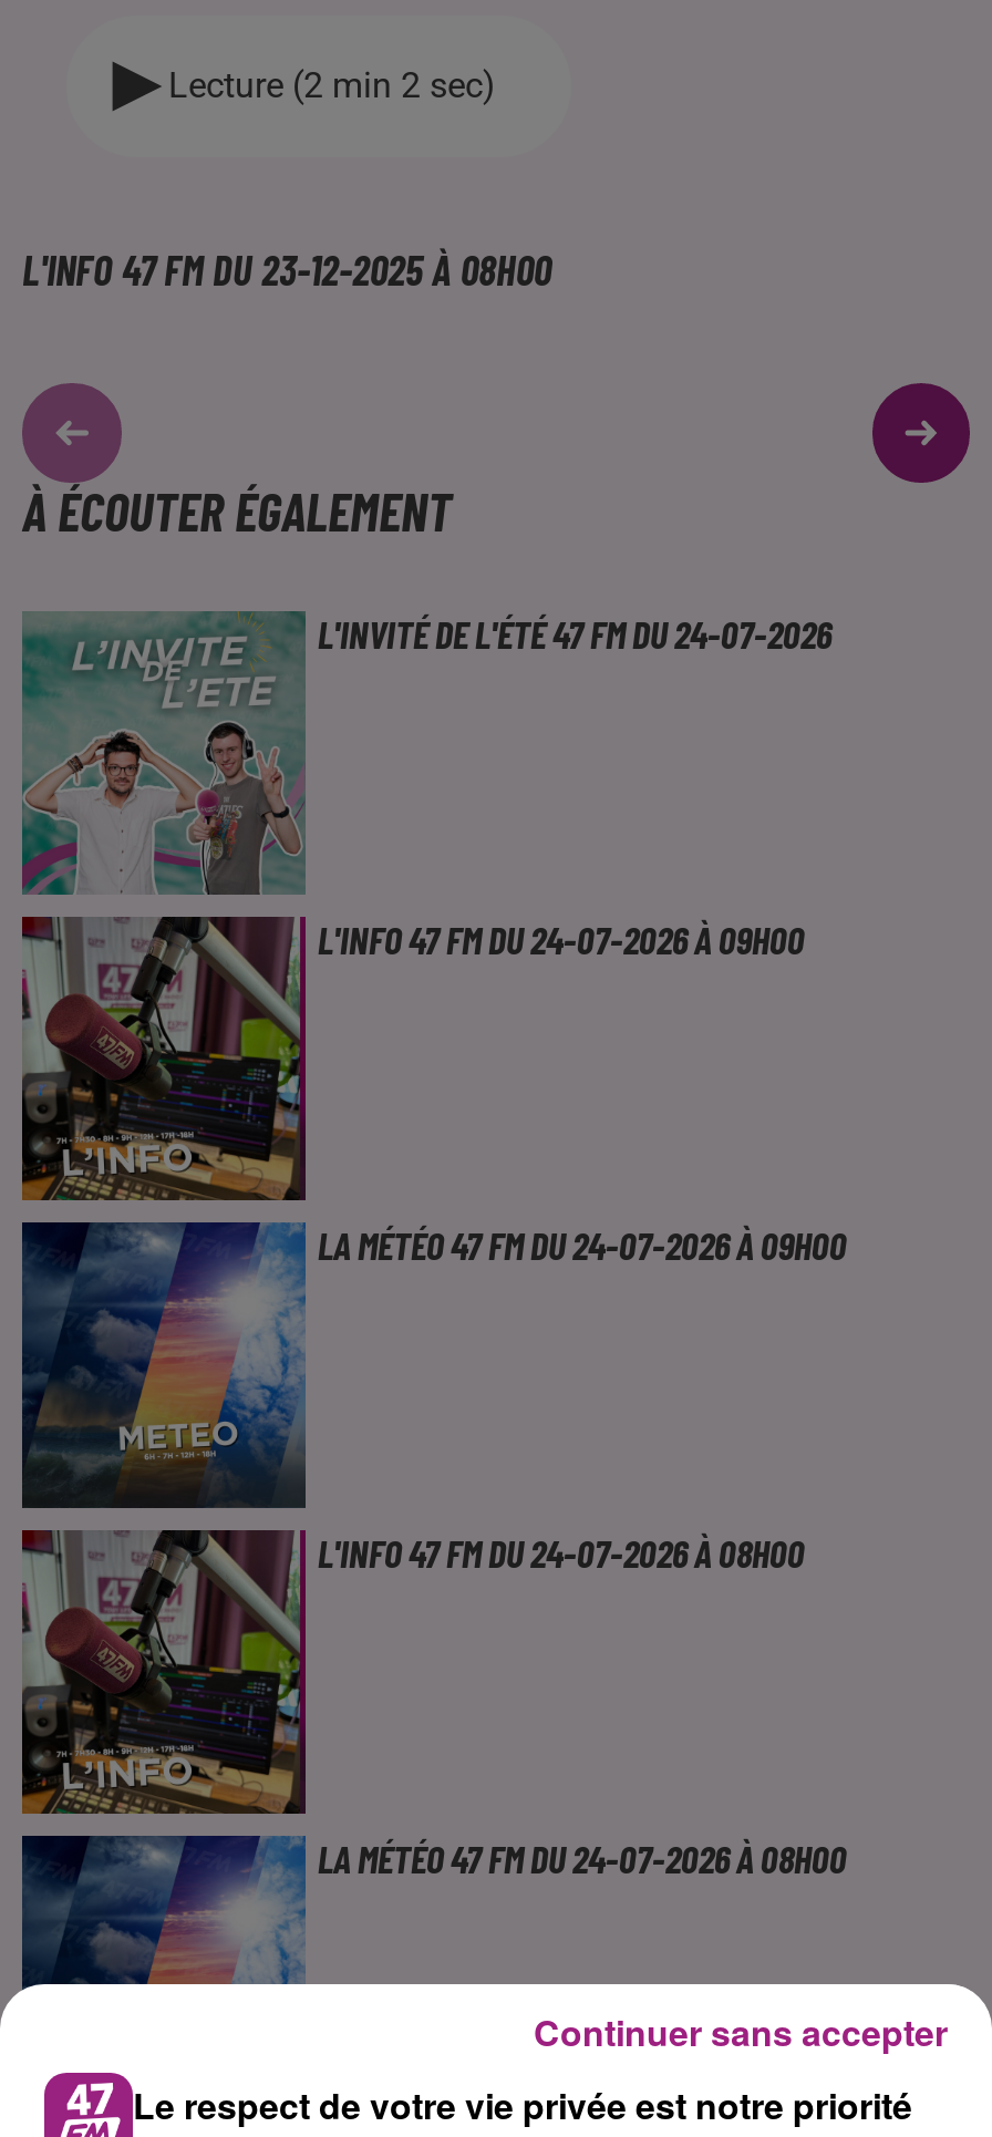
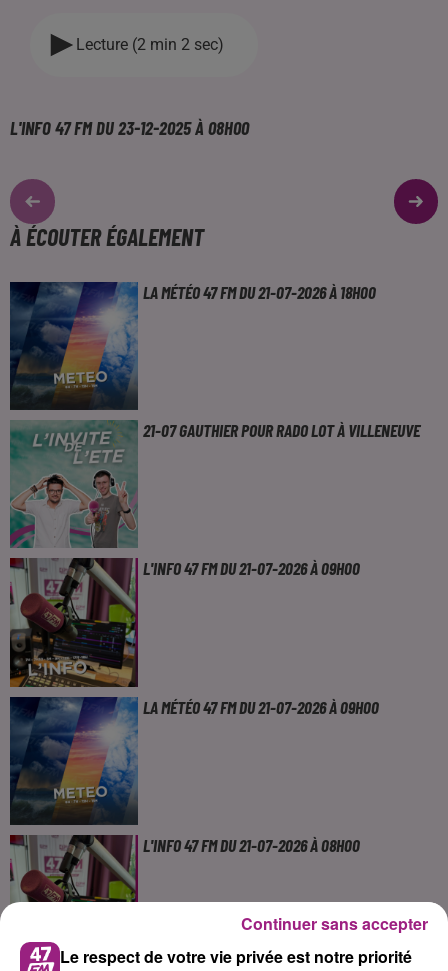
moved down: [image]

- L'INVITÉ DE L'ÉTÉ 47 FM DU 24-07-2026
+ LA MÉTÉO 47 FM DU 21-07-2026 À 18H00

moved down: [image]

- L'INFO 47 FM DU 24-07-2026 À 09H00
+ 21-07 GAUTHIER POUR RADO LOT À VILLENEUVE

moved up: [image]

- LA MÉTÉO 47 FM DU 24-07-2026 À 09H00
+ L'INFO 47 FM DU 21-07-2026 À 09H00

- [image]
- L'INFO 47 FM DU 24-07-2026 À 08H00
+ [image]
+ LA MÉTÉO 47 FM DU 21-07-2026 À 09H00

- [image]
- LA MÉTÉO 47 FM DU 24-07-2026 À 08H00
+ [image]
+ L'INFO 47 FM DU 21-07-2026 À 08H00
